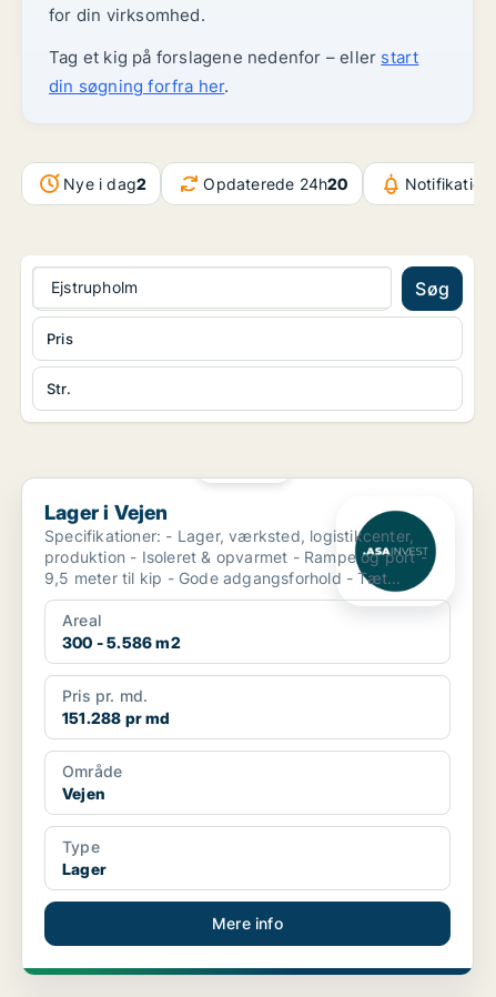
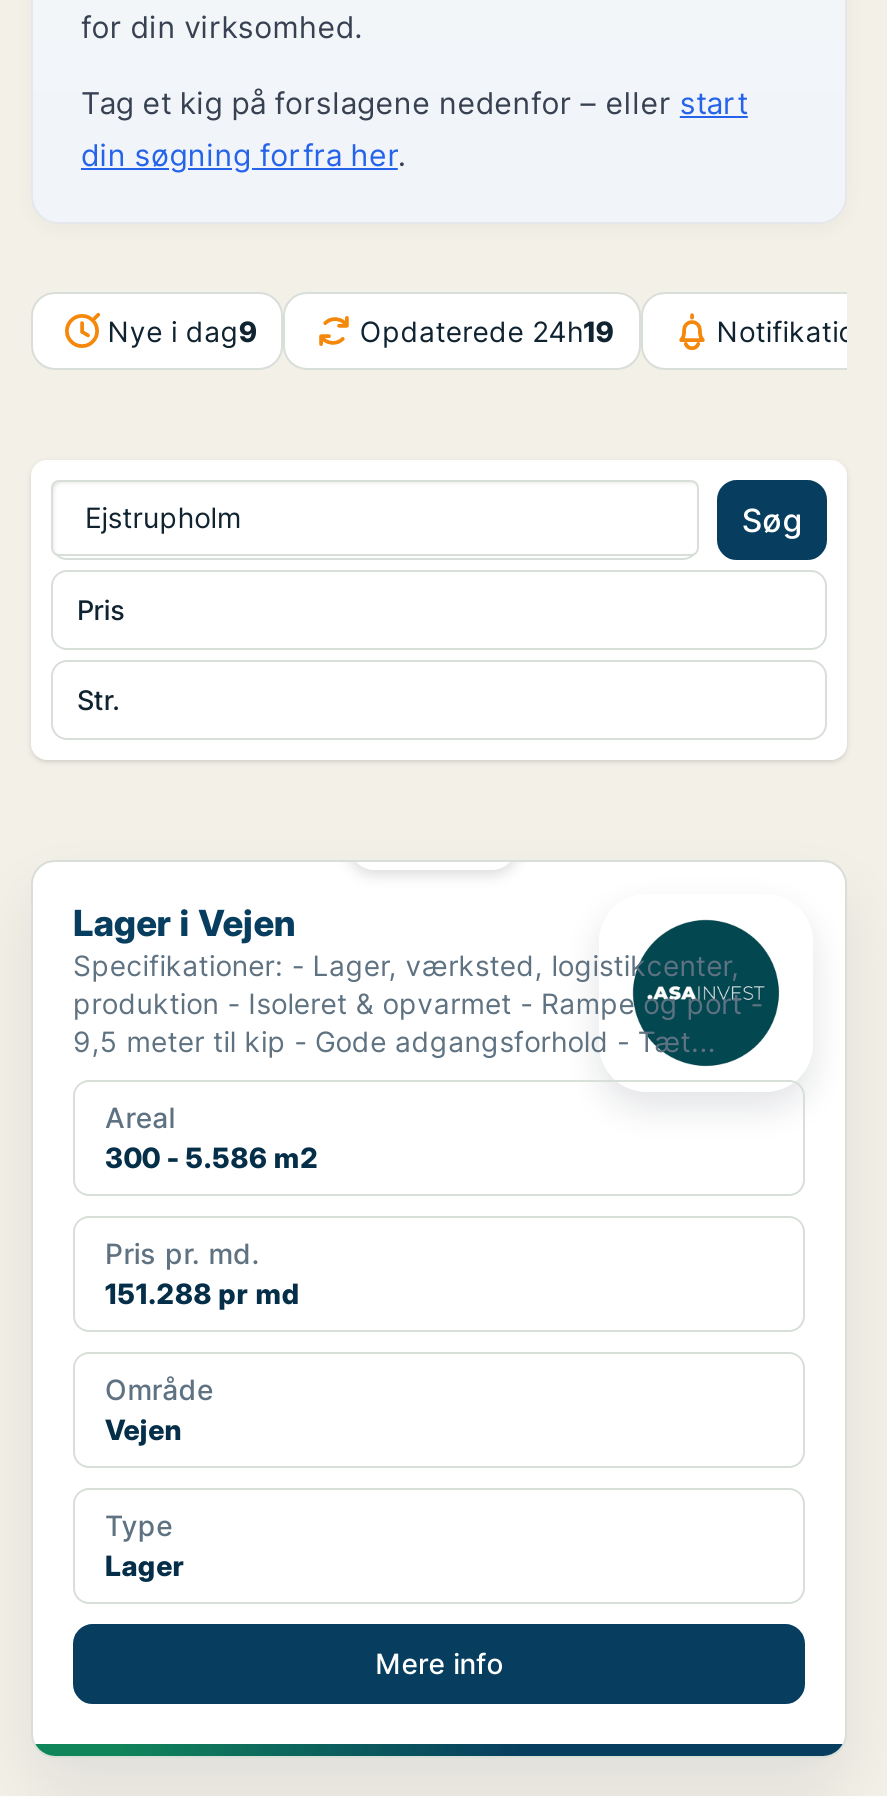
- Nye i dag2
+ Nye i dag9

- Opdaterede 24h20
+ Opdaterede 24h19
